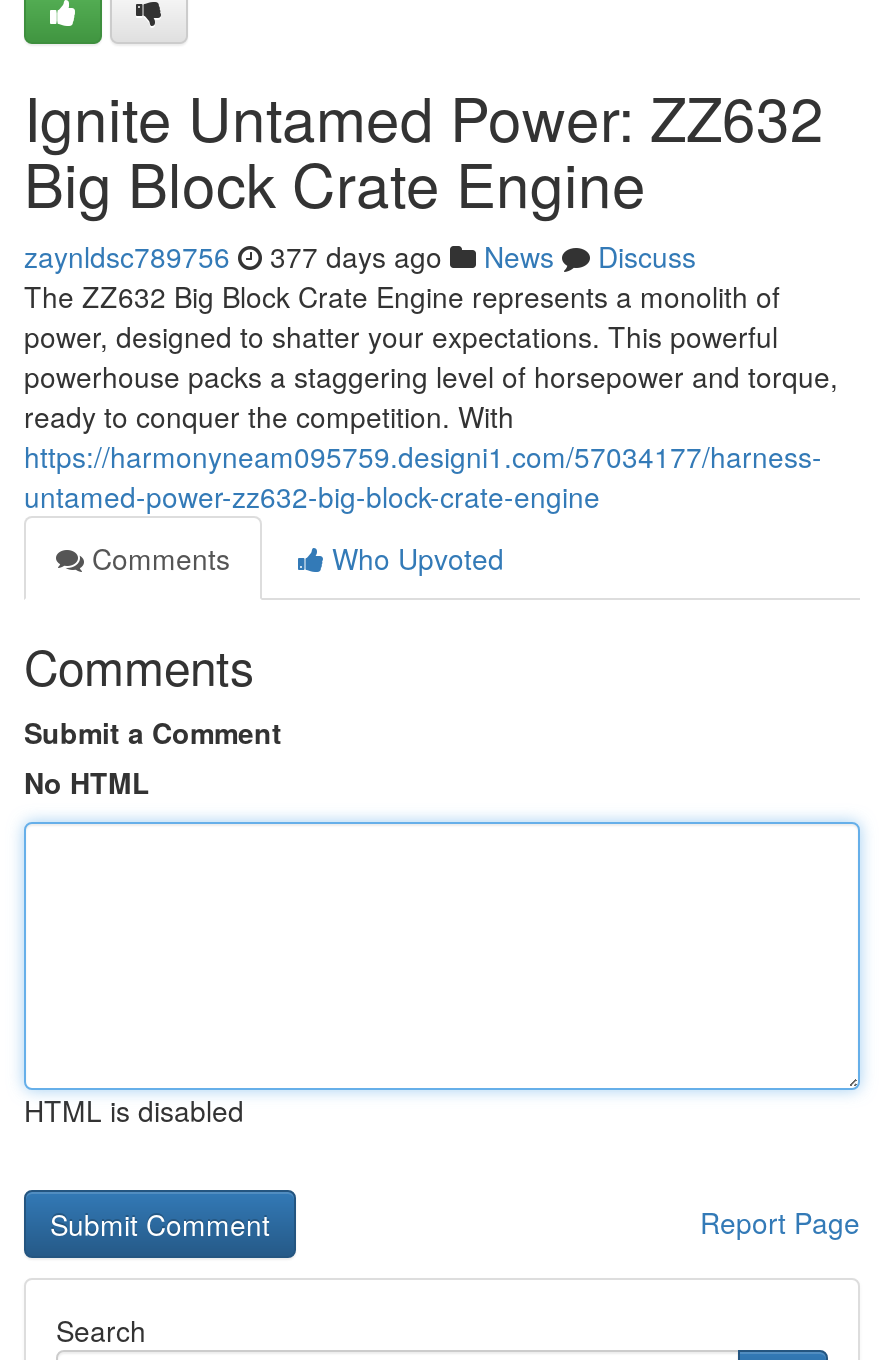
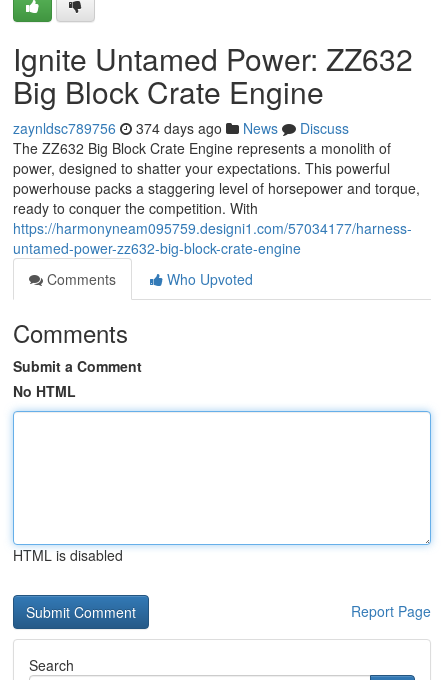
- zaynldsc789756 377 days ago News Discuss
+ zaynldsc789756 374 days ago News Discuss
